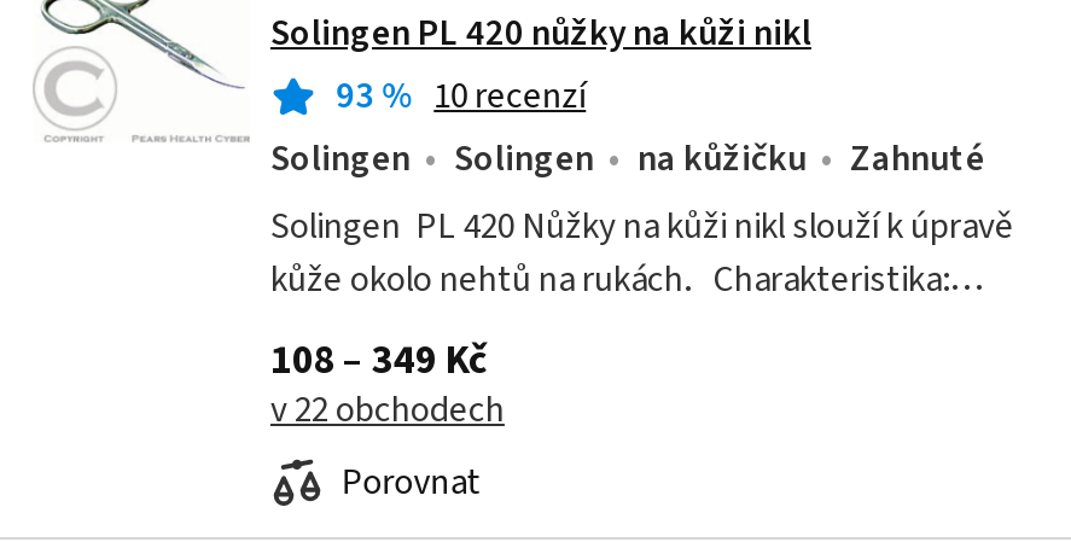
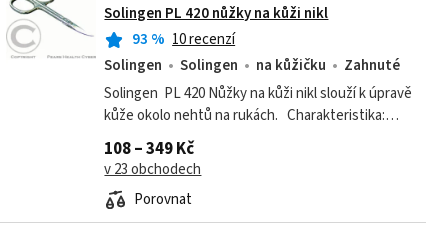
- v 22 obchodech
+ v 23 obchodech
